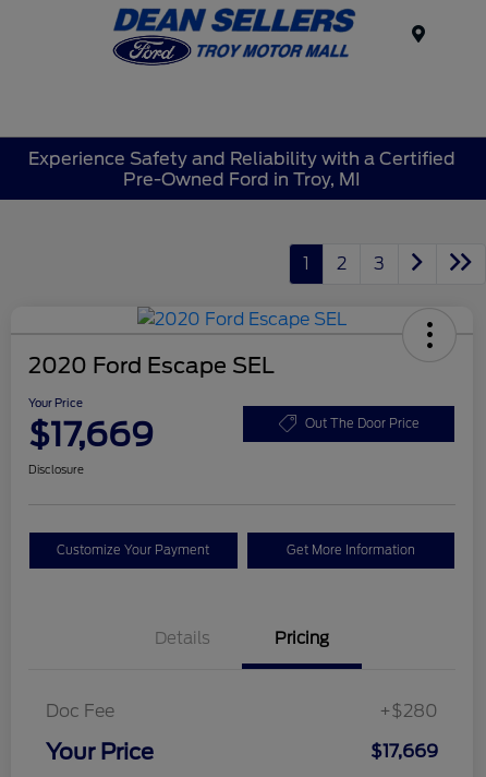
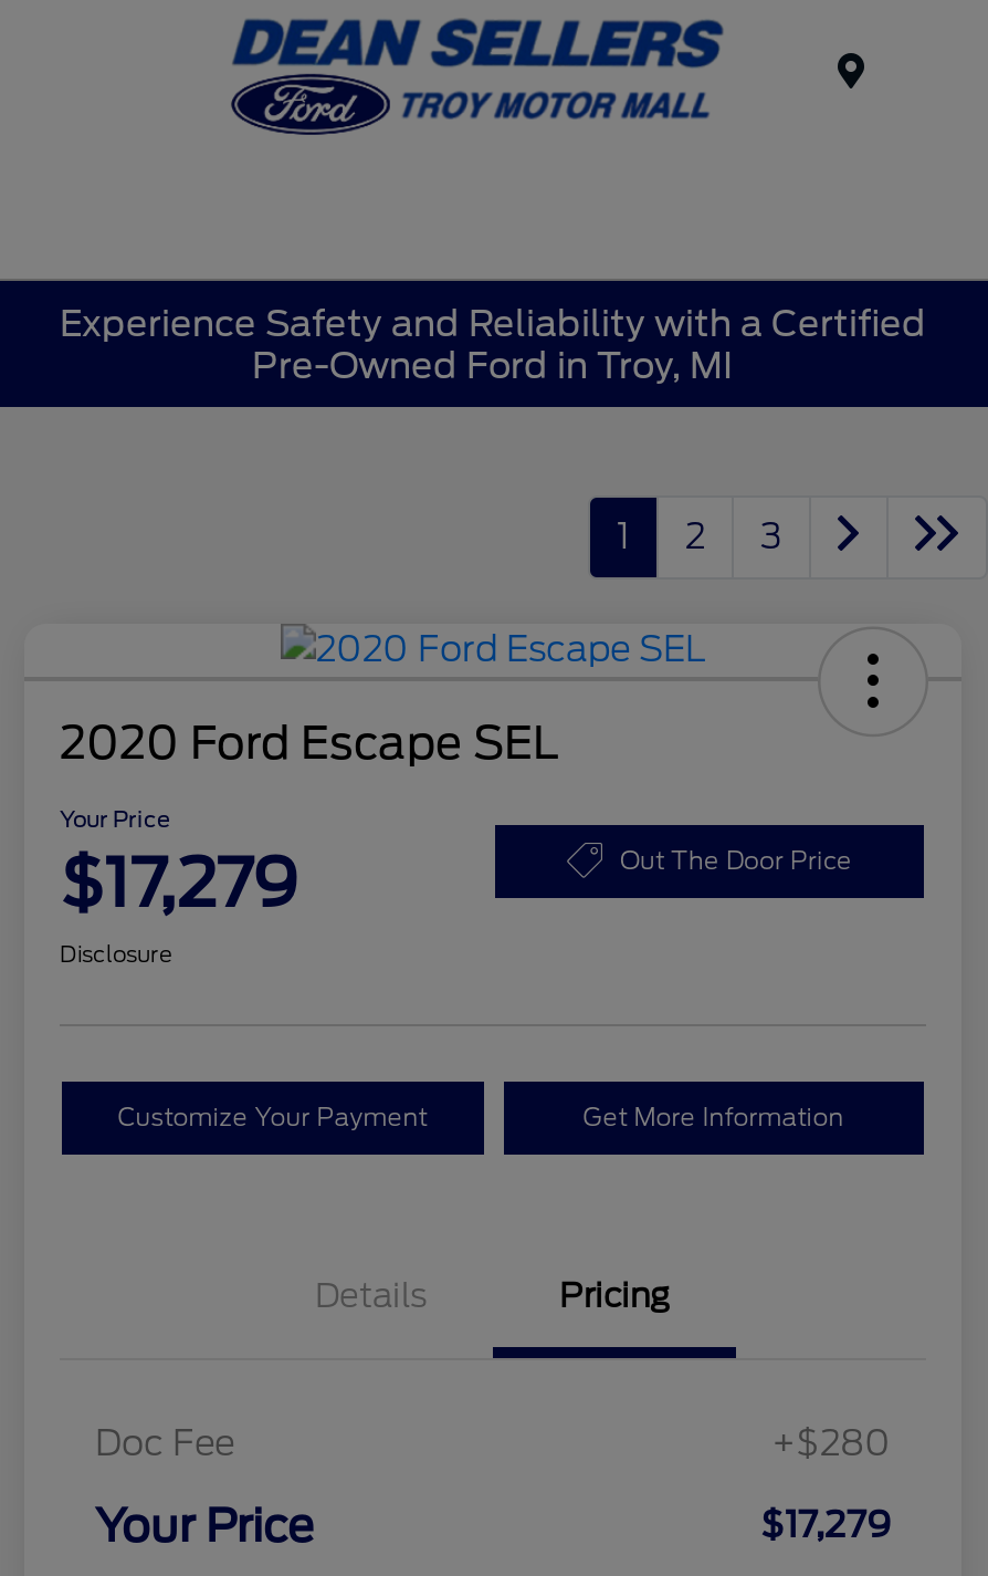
- $17,669
+ $17,279

- $17,669
+ $17,279
